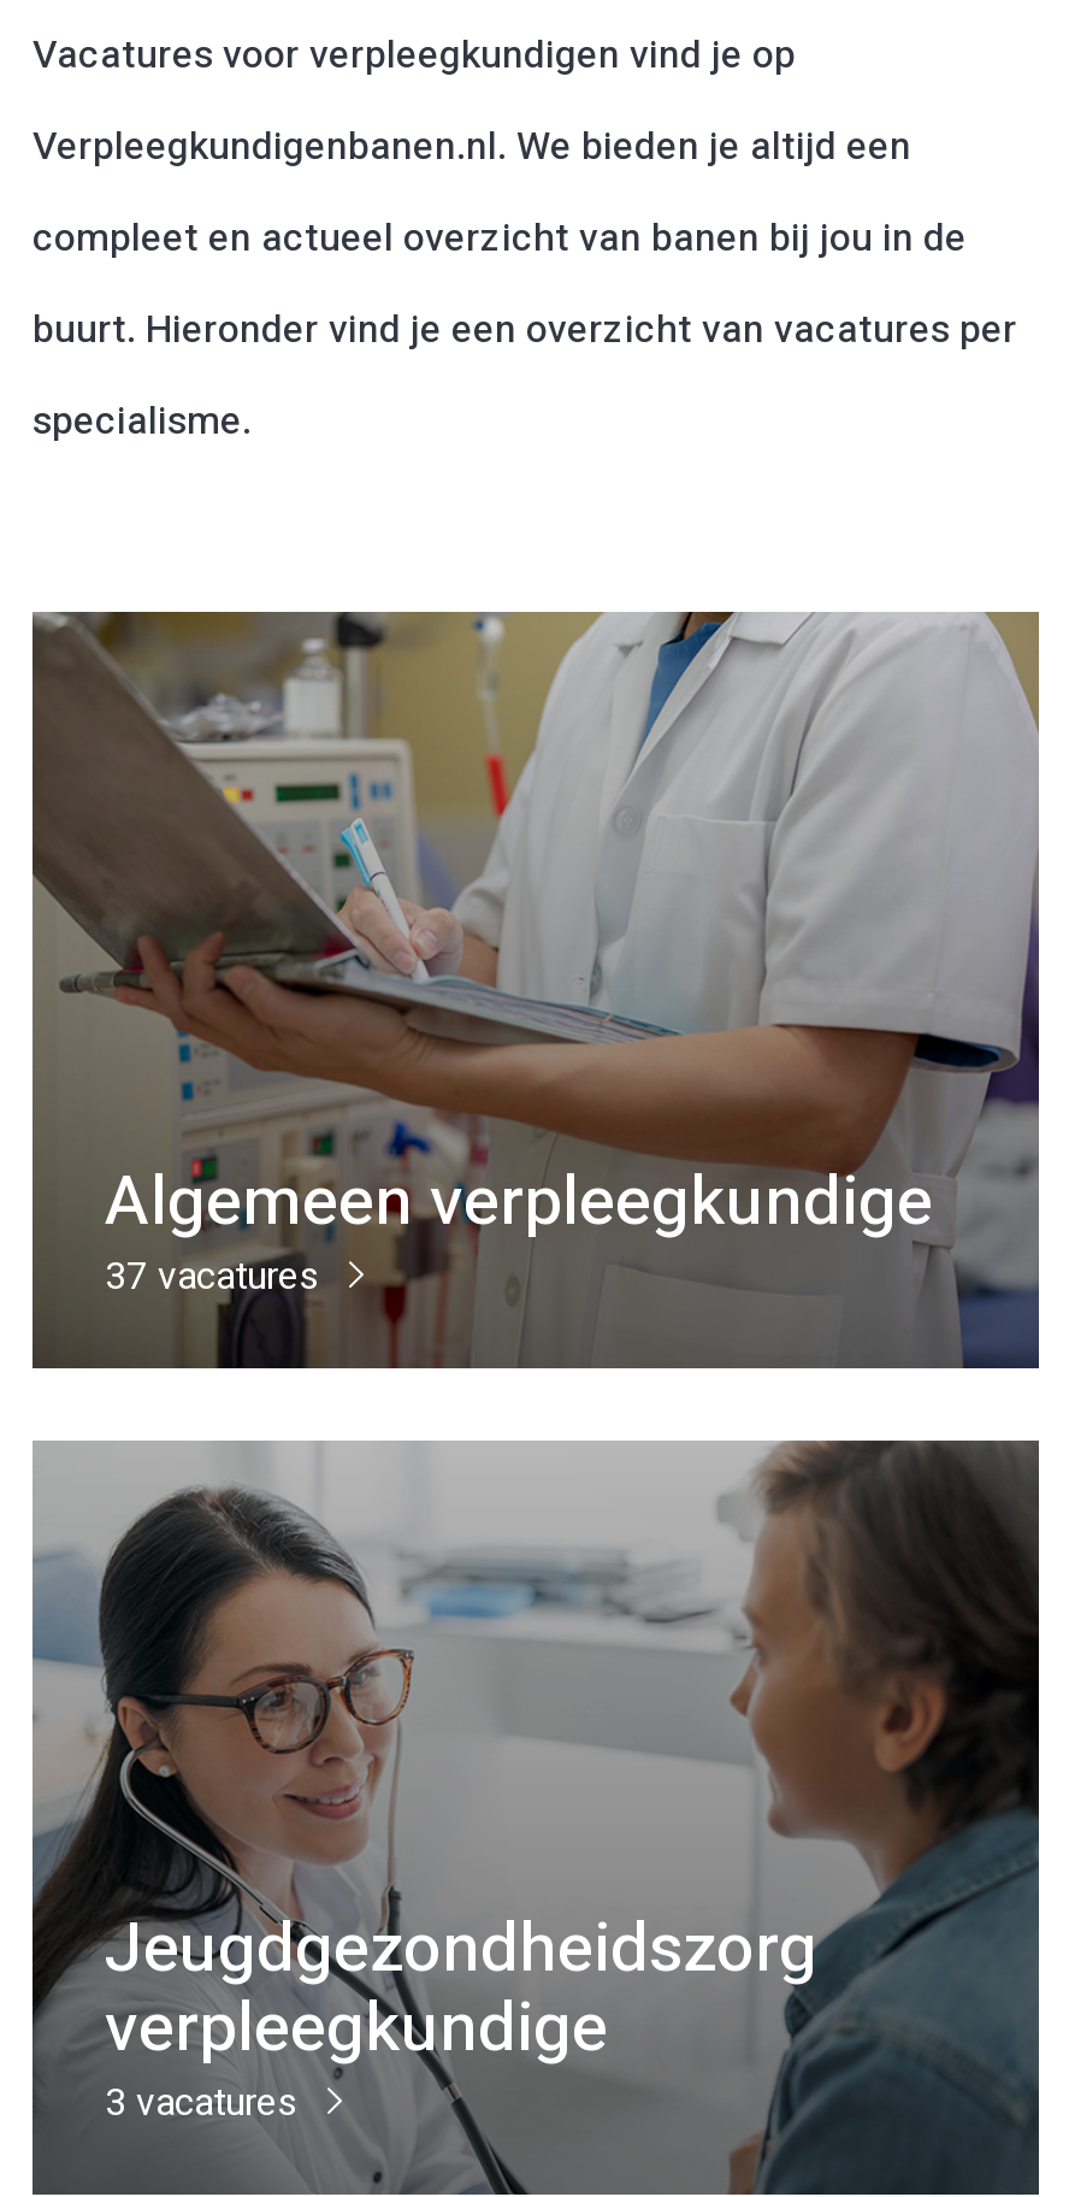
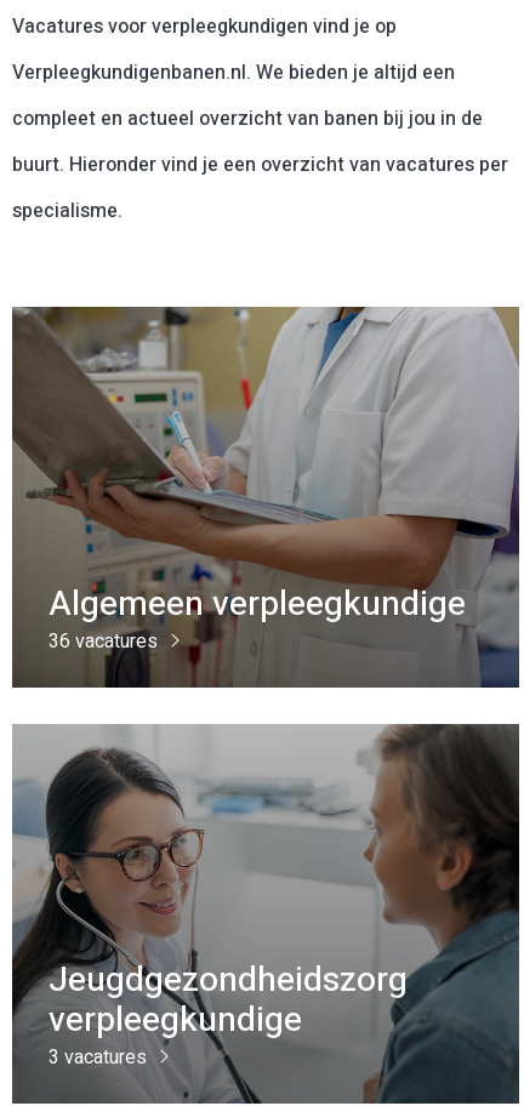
- 37 vacatures
+ 36 vacatures
